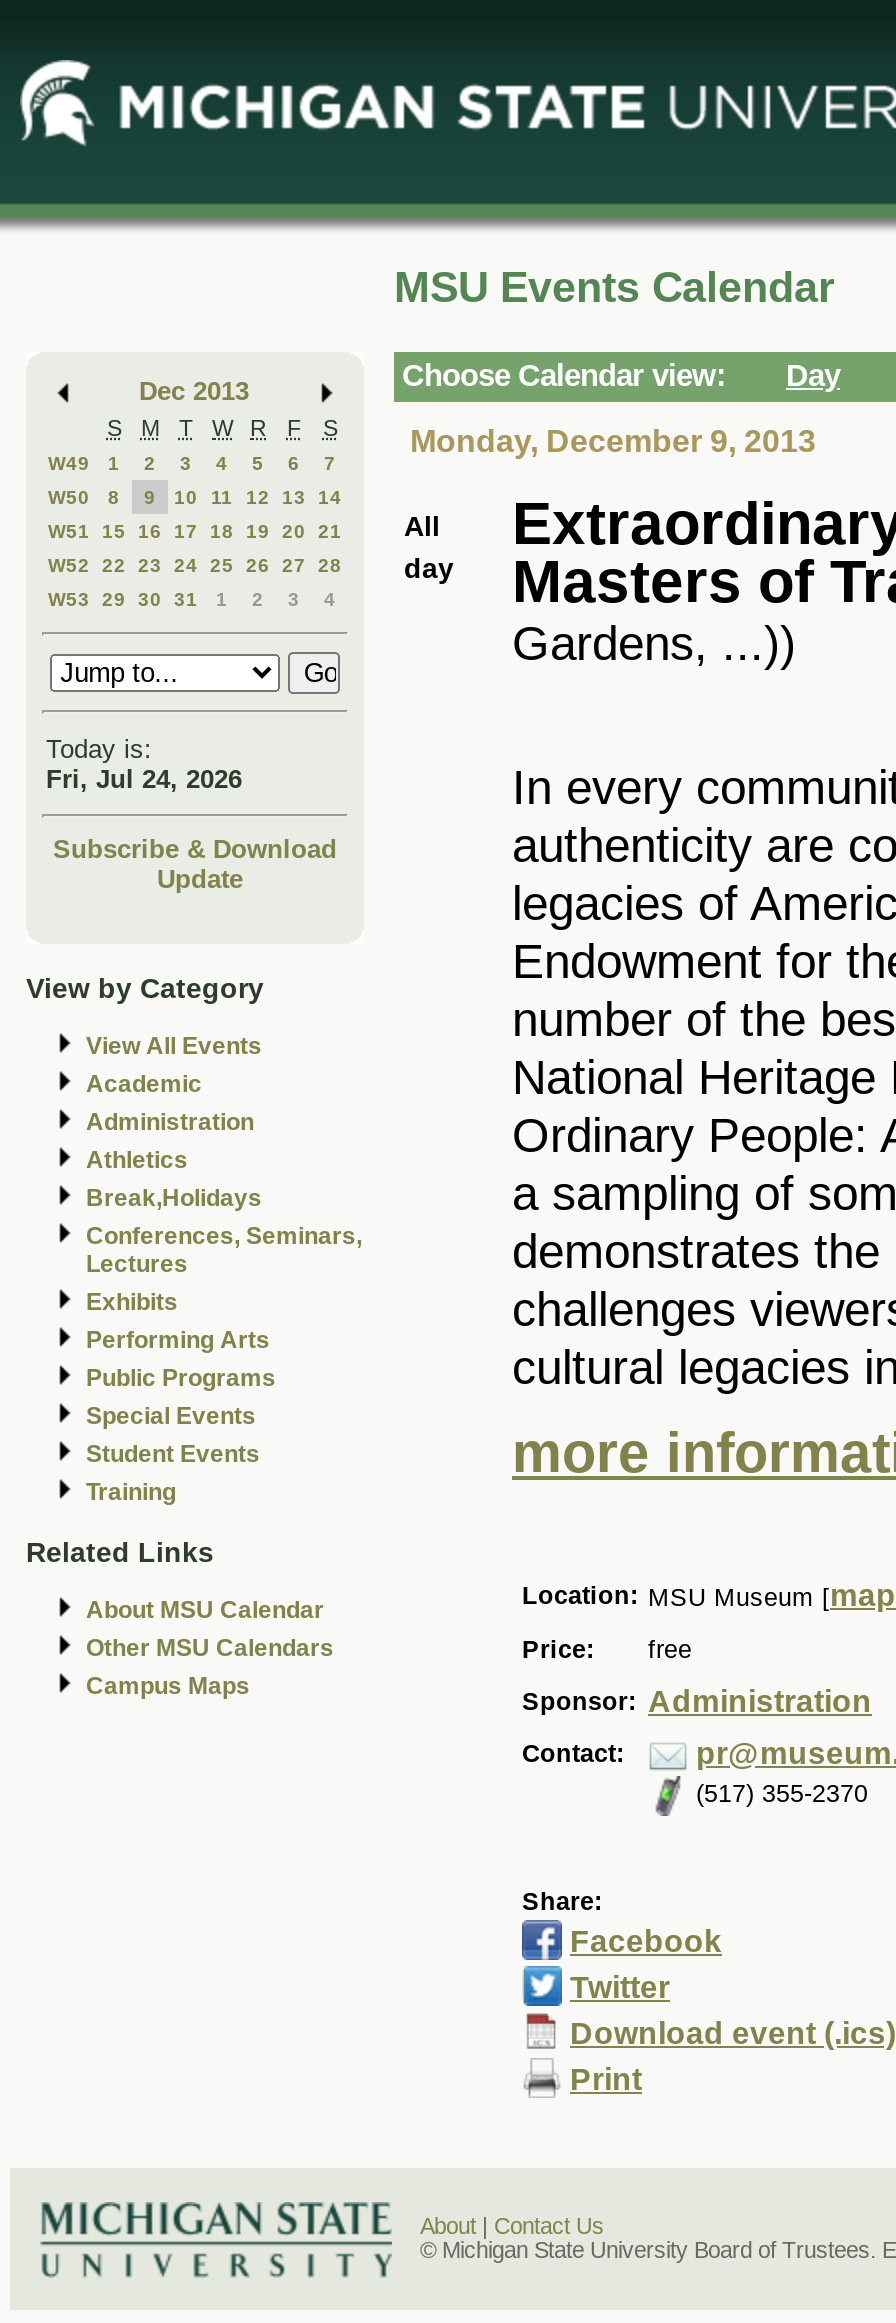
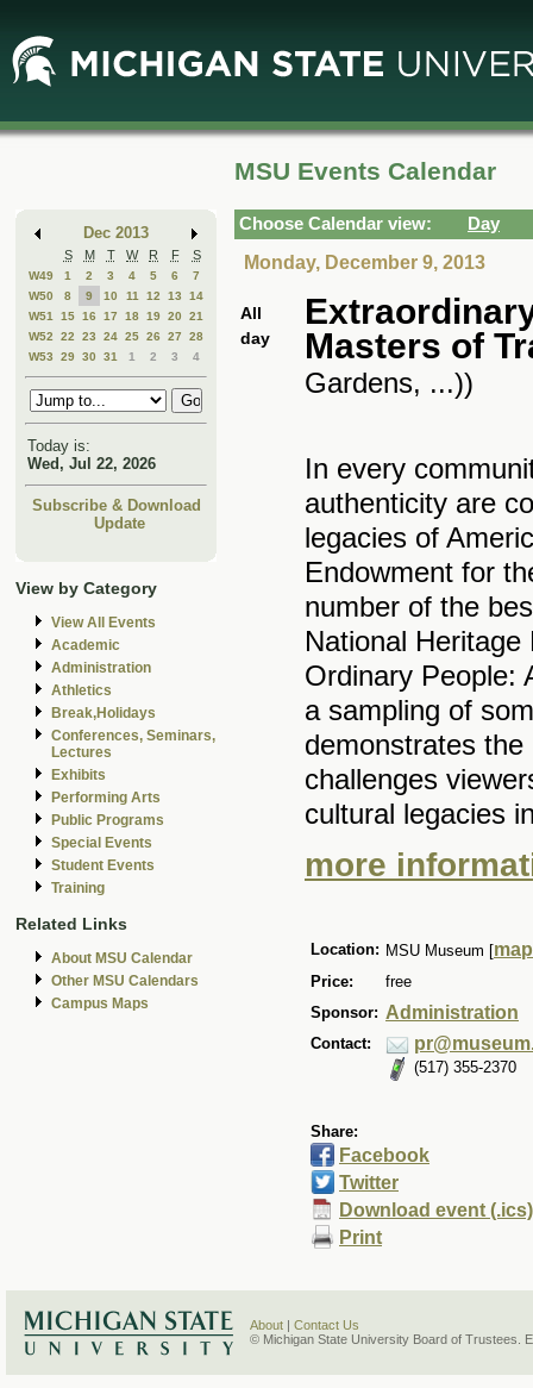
- Fri, Jul 24, 2026
+ Wed, Jul 22, 2026
